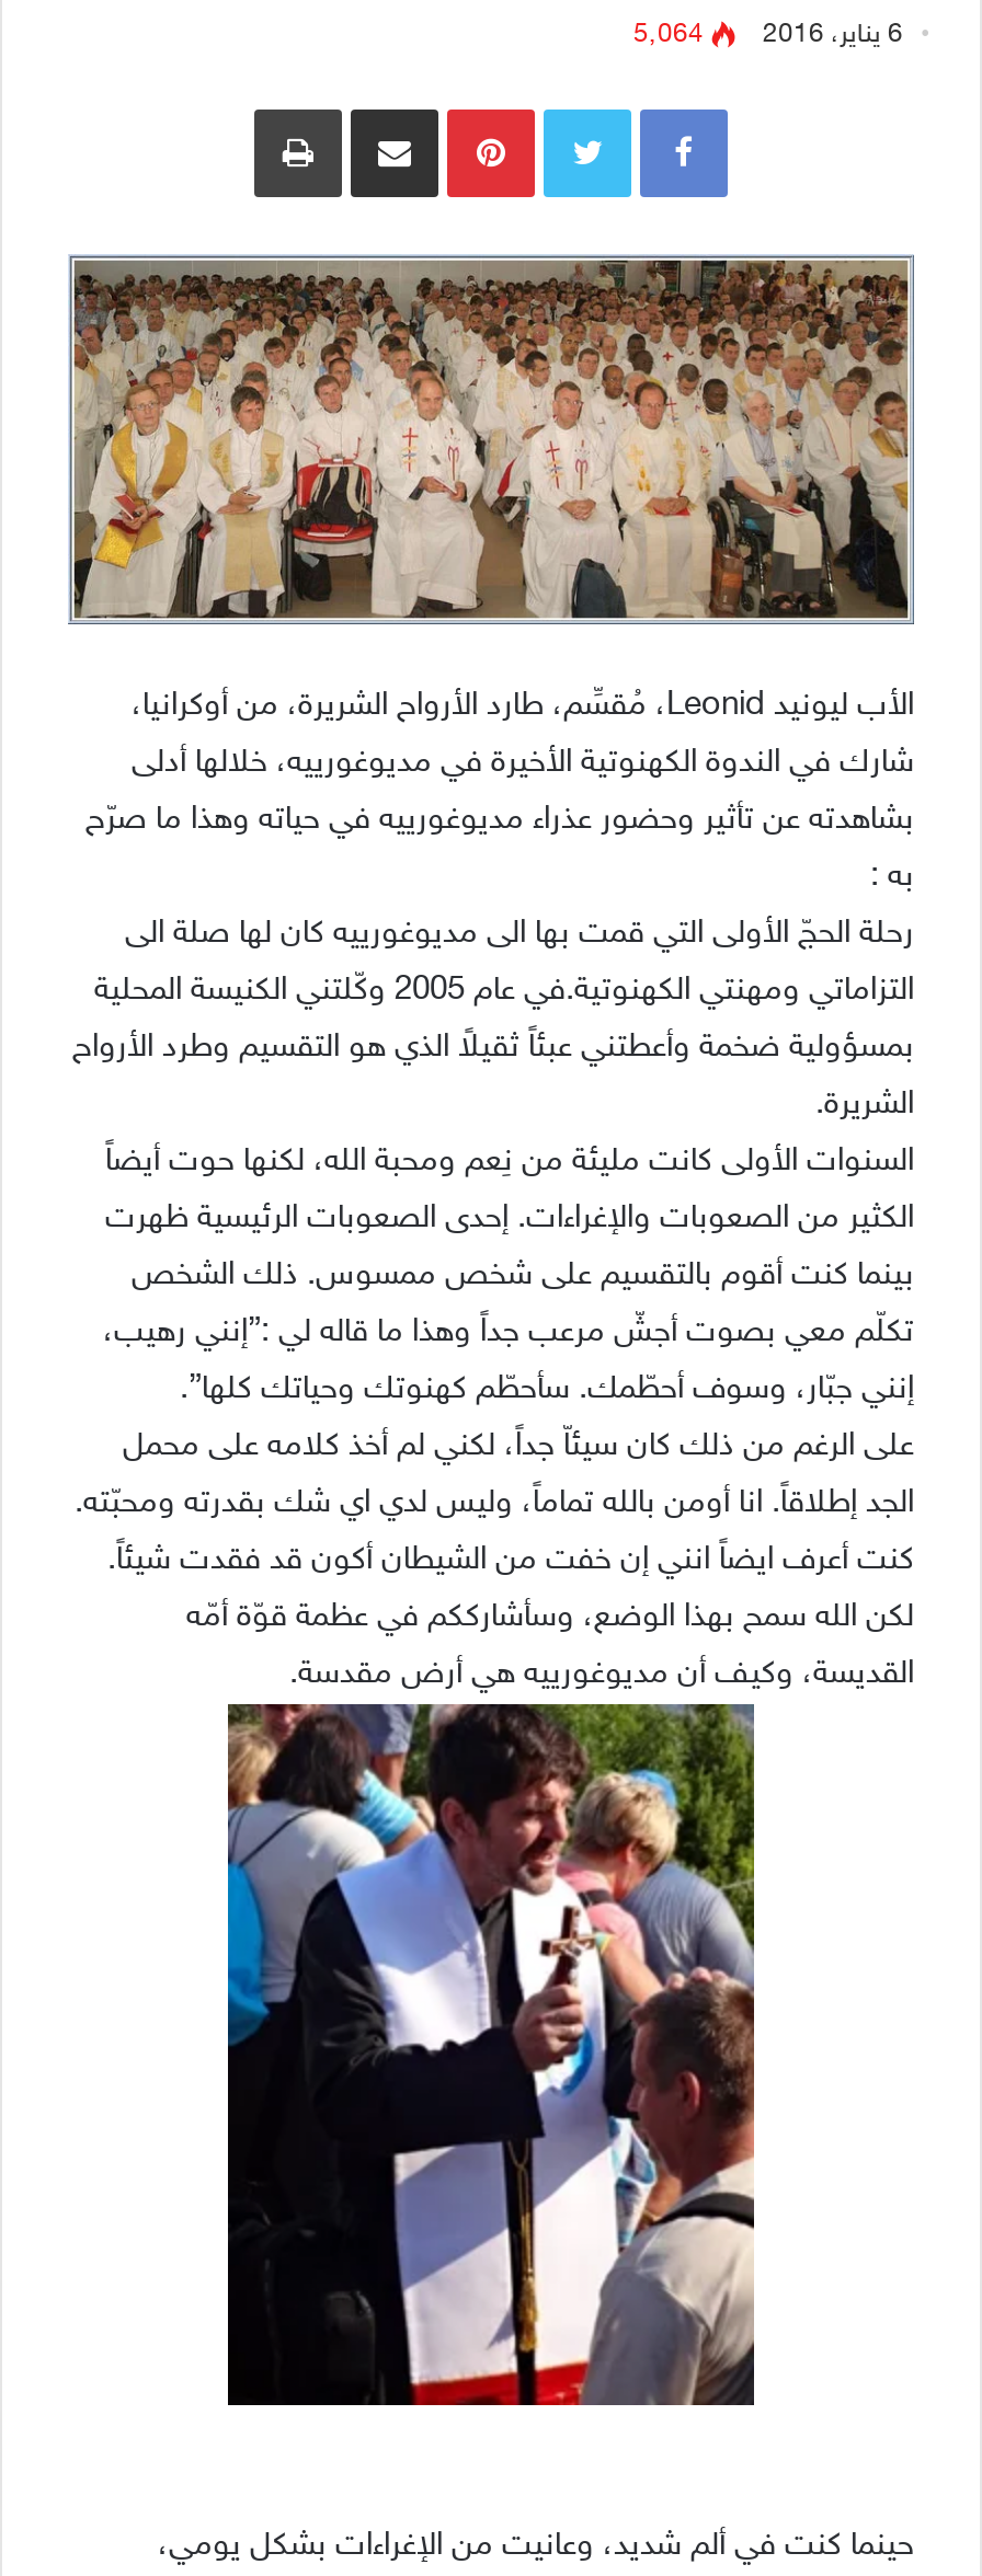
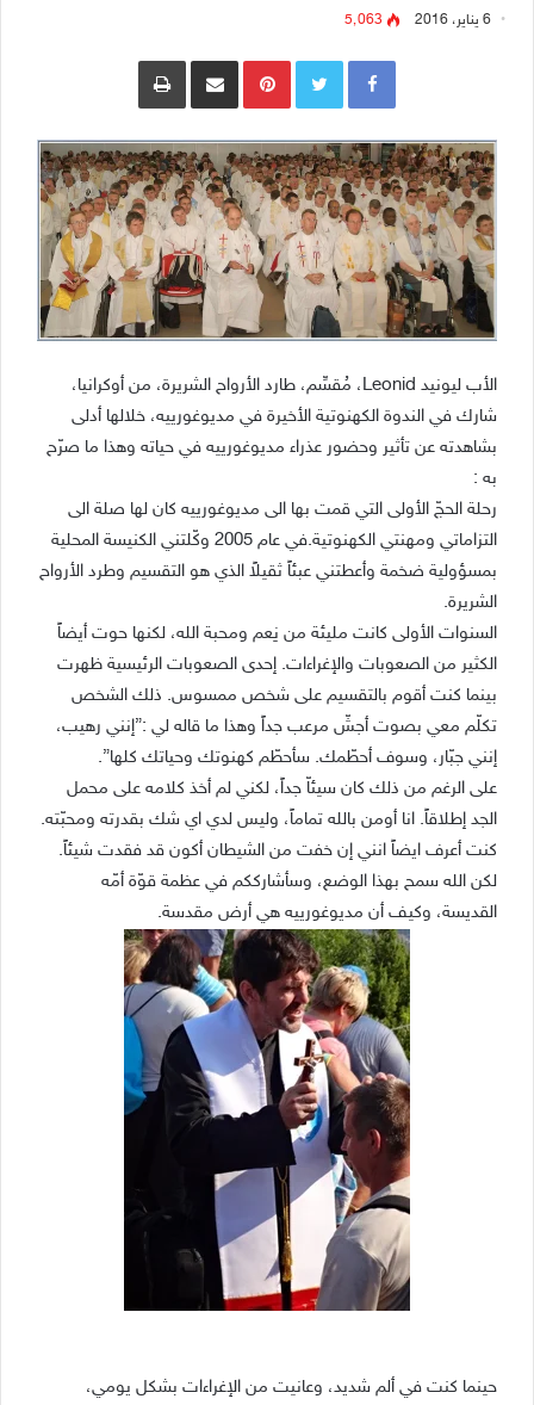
- 5٬064
+ 5٬063
